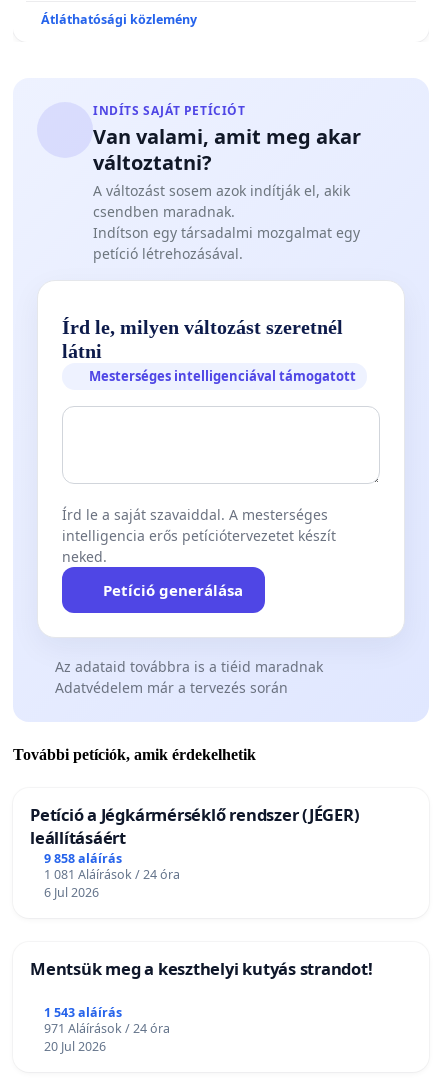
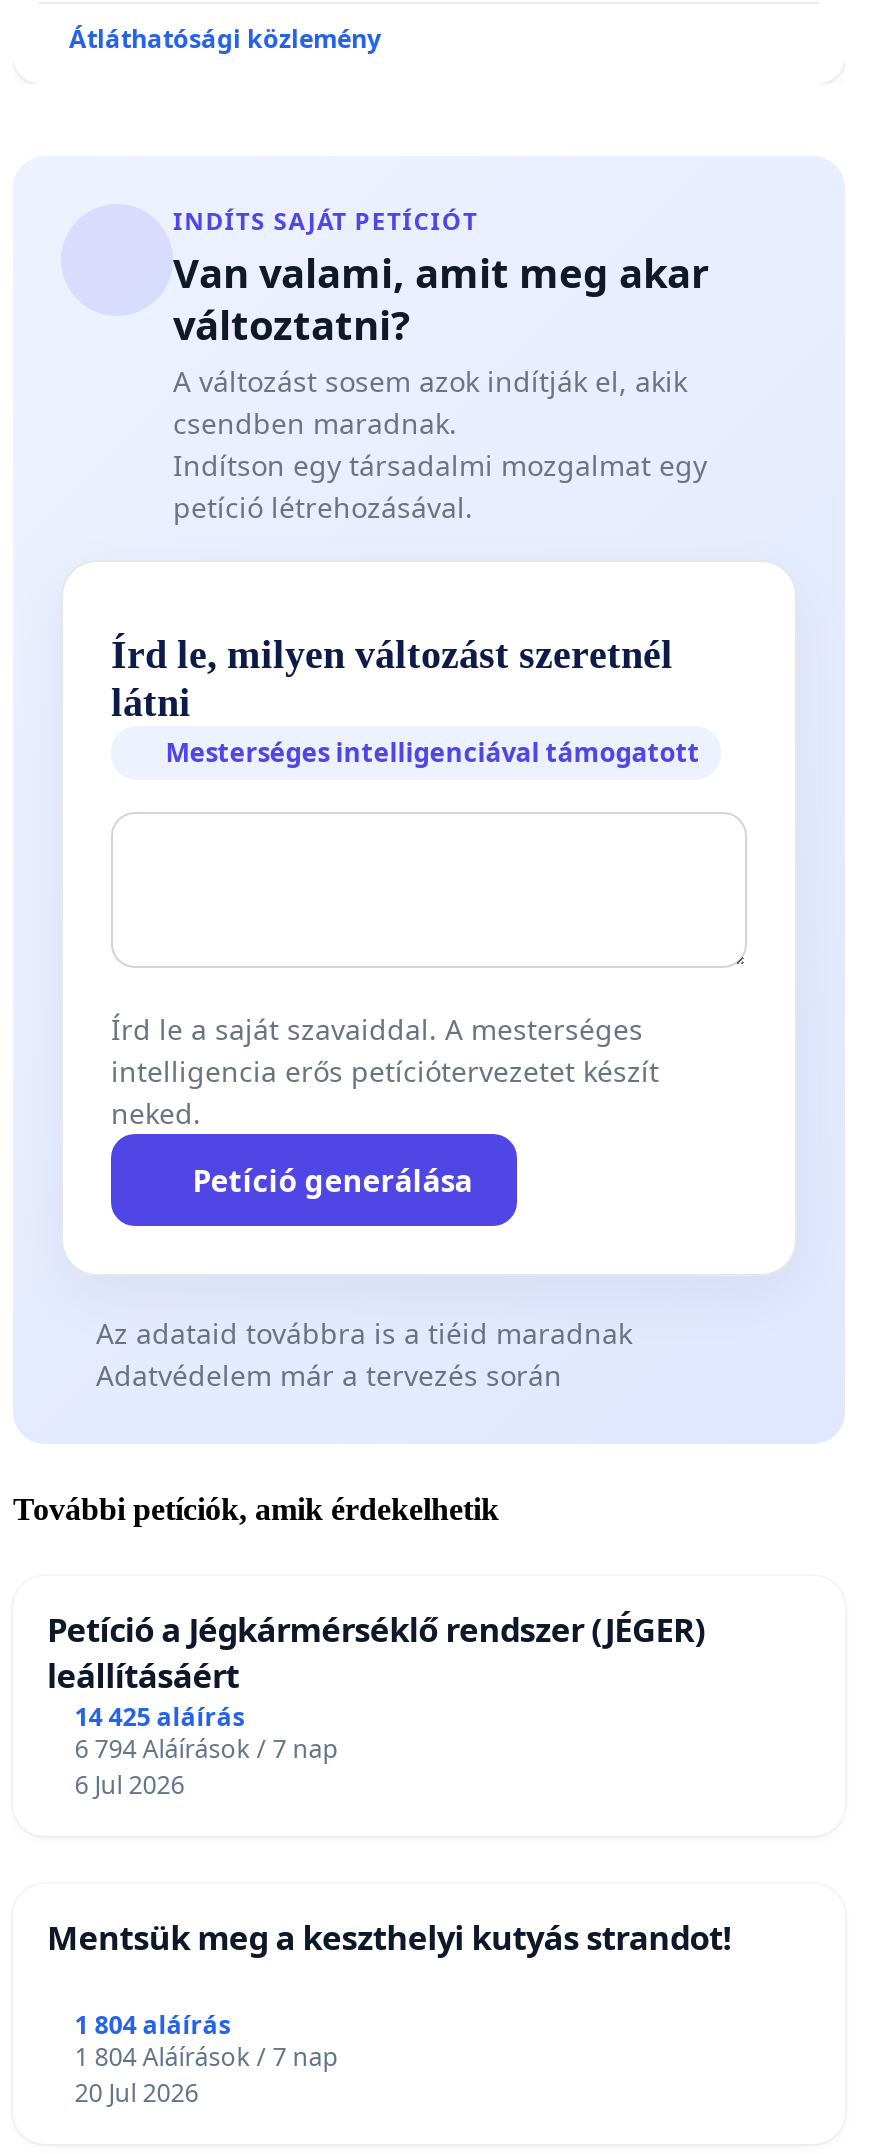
- 9 858 aláírás
+ 14 425 aláírás

- 1 081 Aláírások / 24 óra
+ 6 794 Aláírások / 7 nap

- 1 543 aláírás
+ 1 804 aláírás

- 971 Aláírások / 24 óra
+ 1 804 Aláírások / 7 nap
